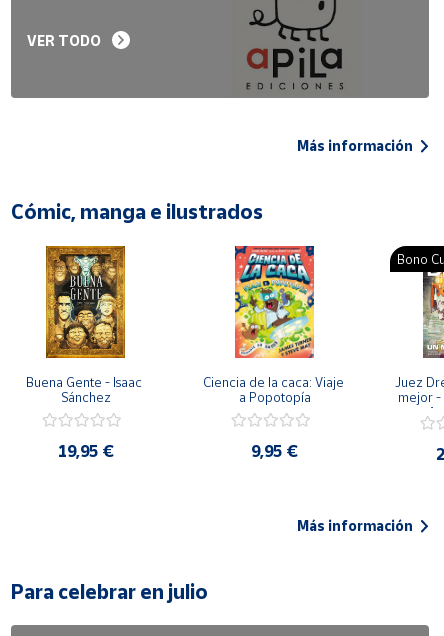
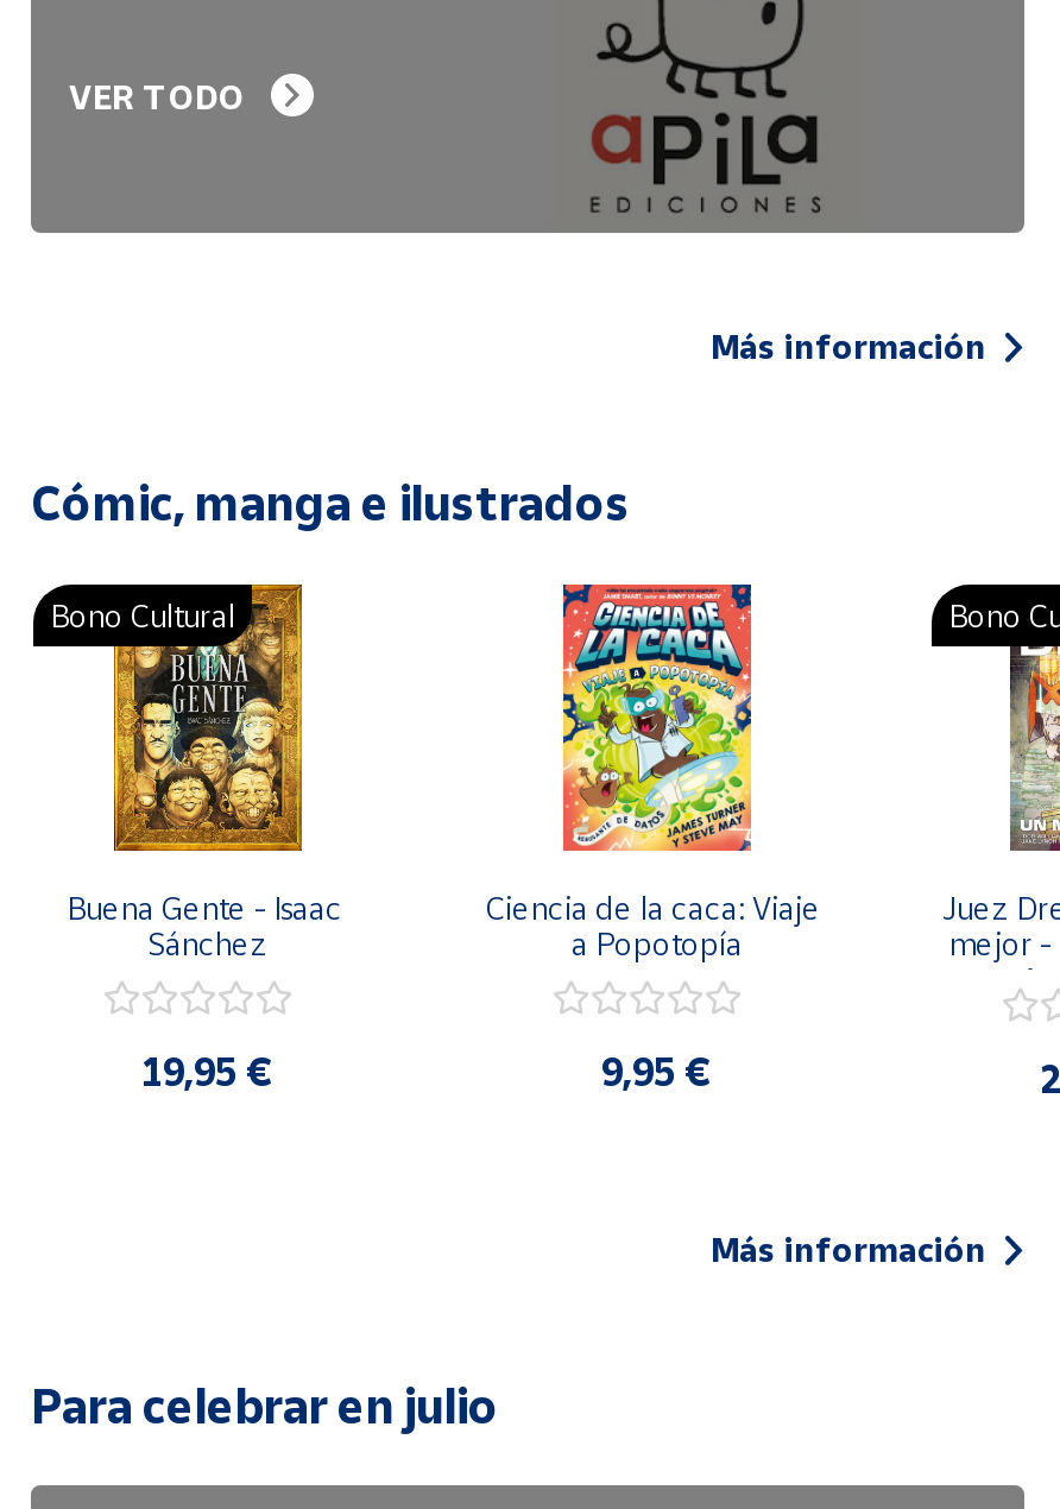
+ Bono Cultural
